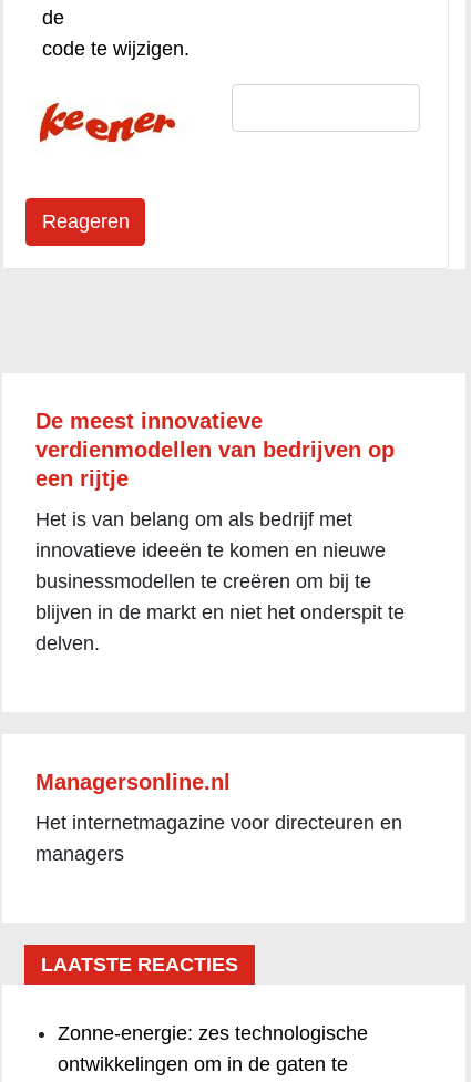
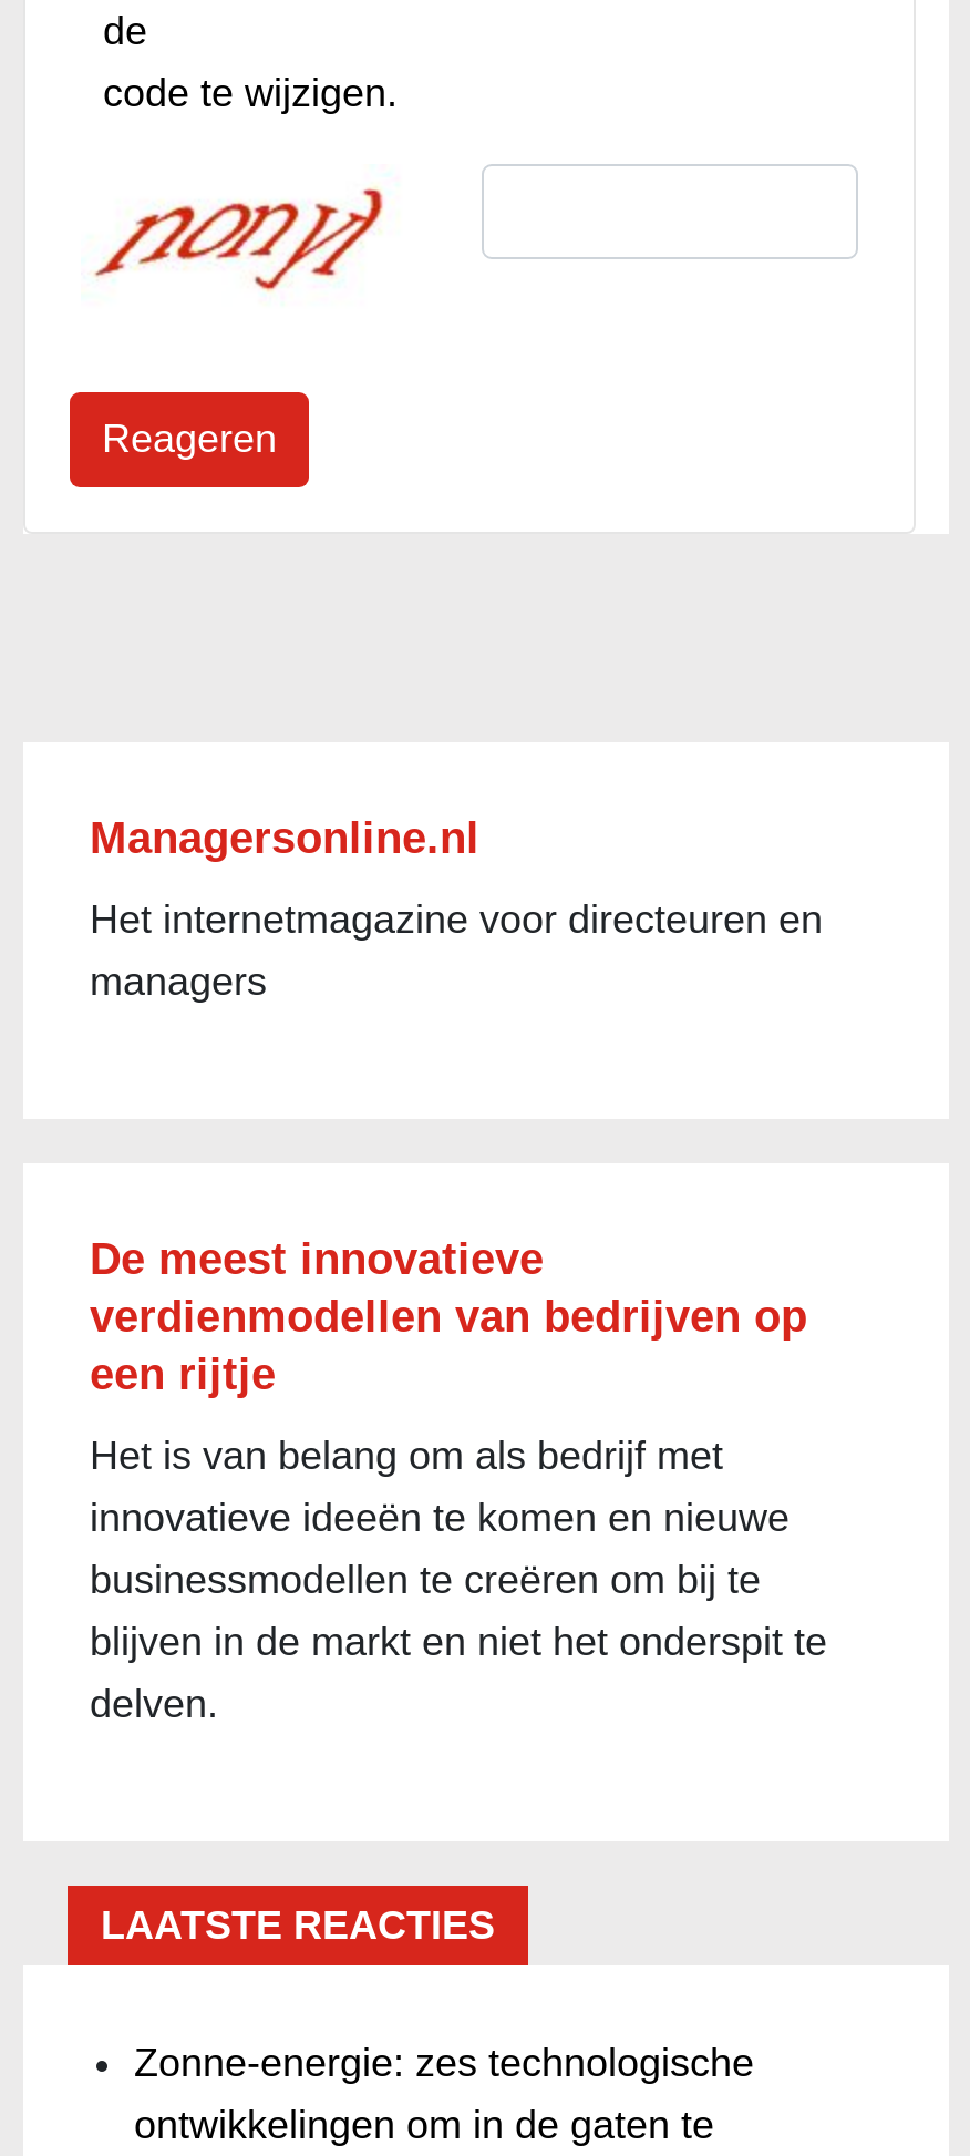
- [image]
+ [image]

moved down: De meest innovatieve | verdienmodellen van bedrijven op | een rijtje | Het is van belang om als bedrijf met | innovatieve ideeën te komen en nieuwe | businessmodellen te creëren om bij te | blijven in de markt en niet het onderspit te | delven.

moved up: Managersonline.nl | Het internetmagazine voor directeuren en | managers
